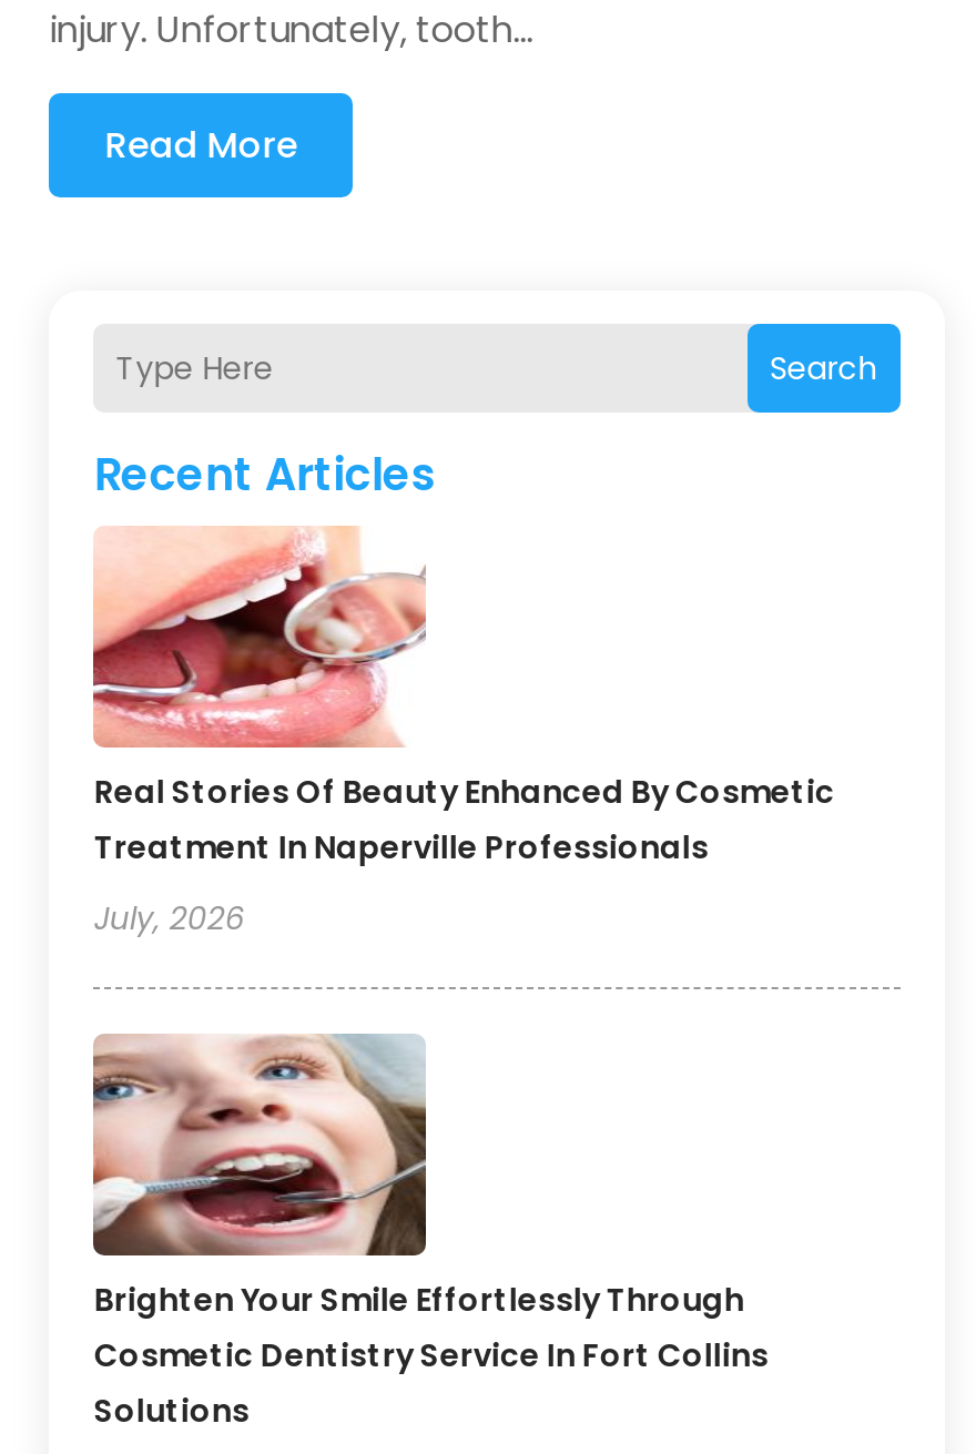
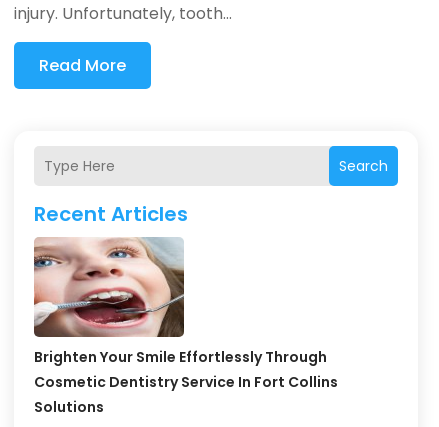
- [image]
- Real Stories Of Beauty Enhanced By Cosmetic
- Treatment In Naperville Professionals
- July, 2026
